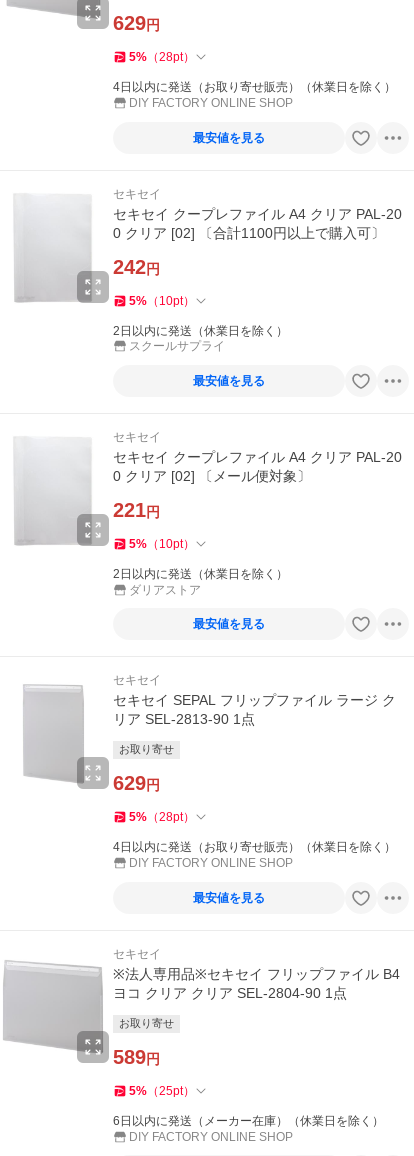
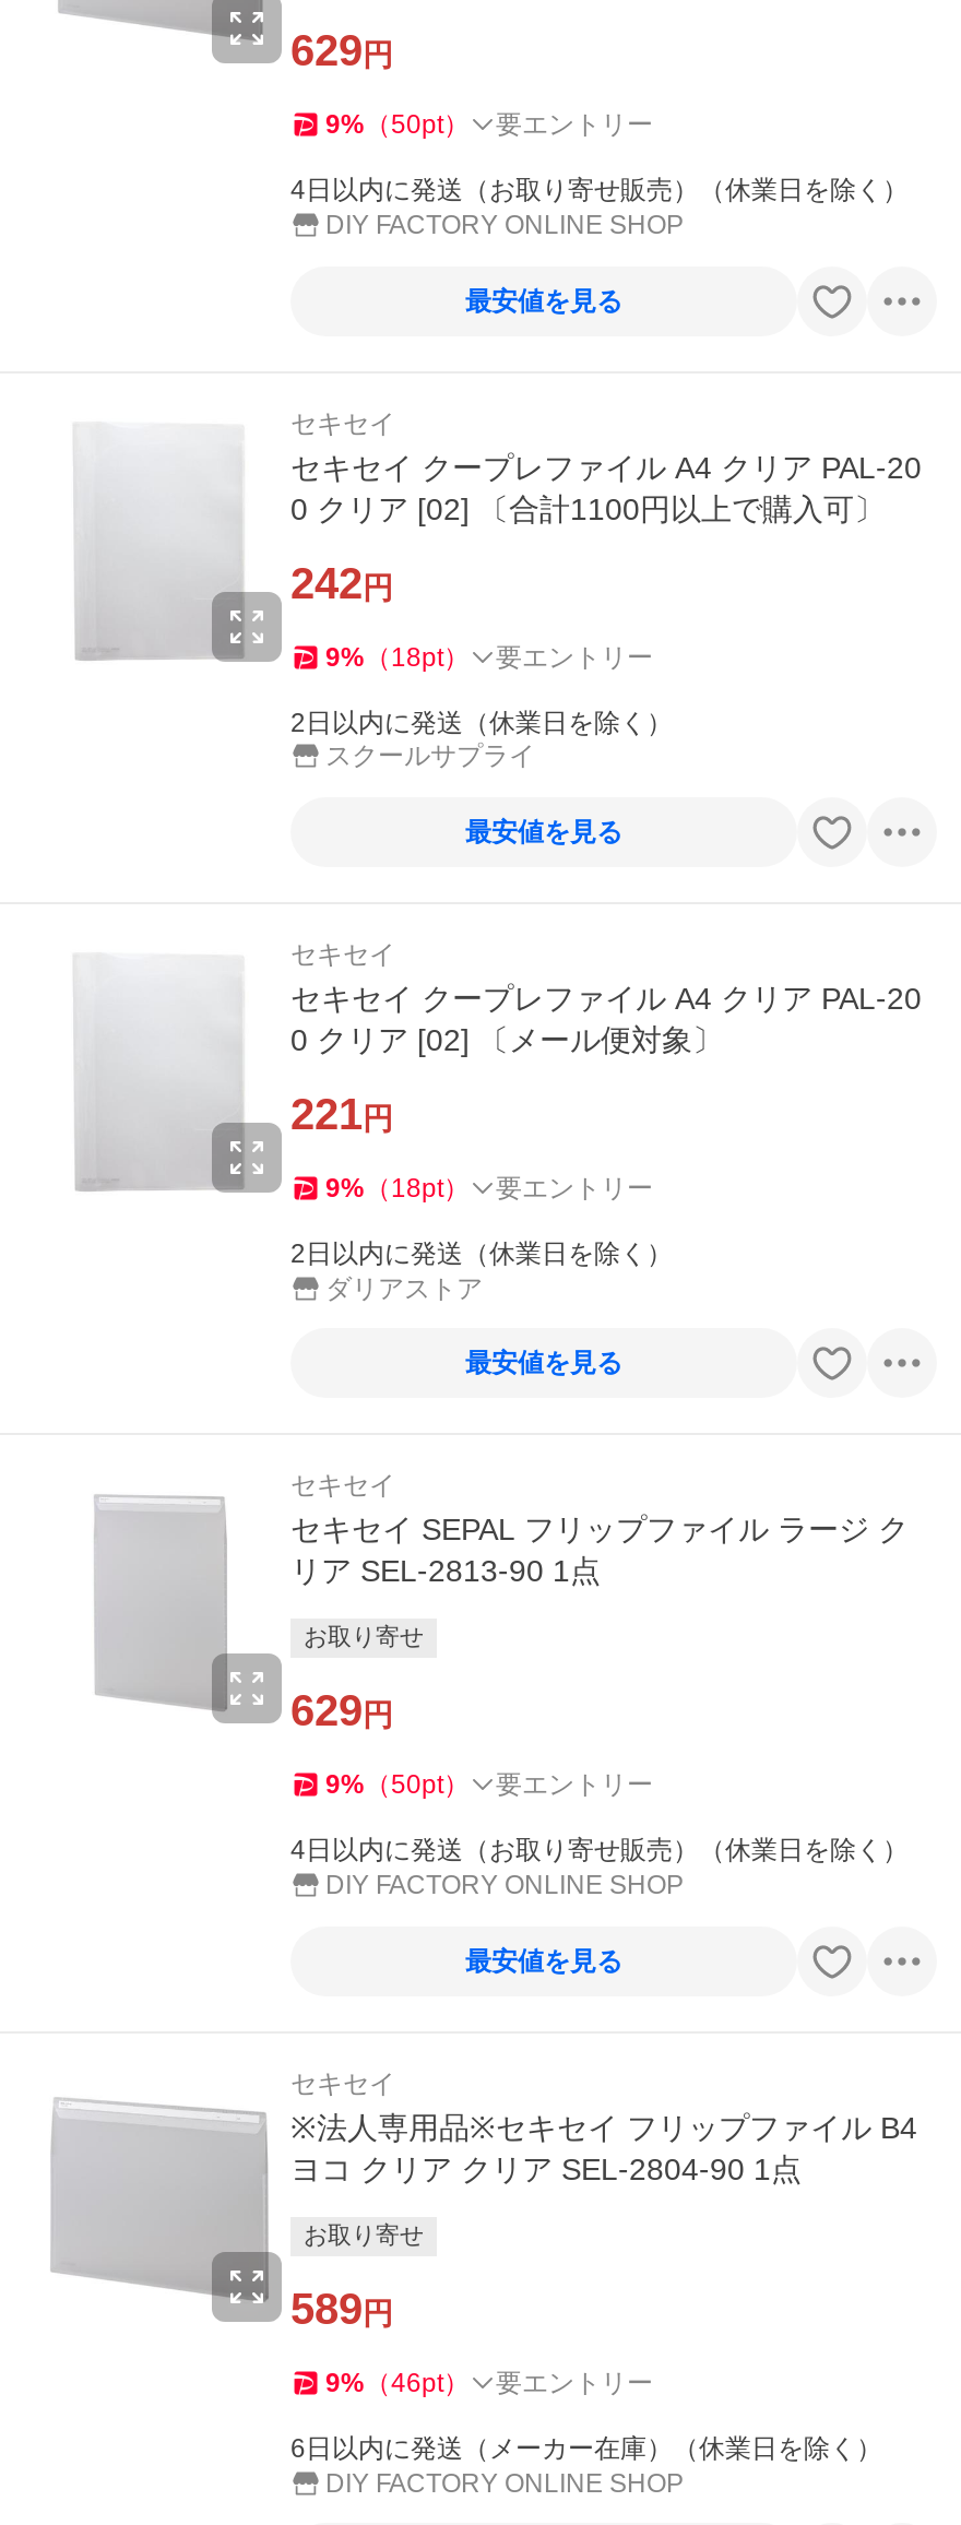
- 5%（28pt）
+ 9%（50pt）
+ 要エントリー

- 5%（10pt）
+ 9%（18pt）
+ 要エントリー

- 5%（10pt）
+ 9%（18pt）
+ 要エントリー

- 5%（28pt）
+ 9%（50pt）
+ 要エントリー

- 5%（25pt）
+ 9%（46pt）
+ 要エントリー
